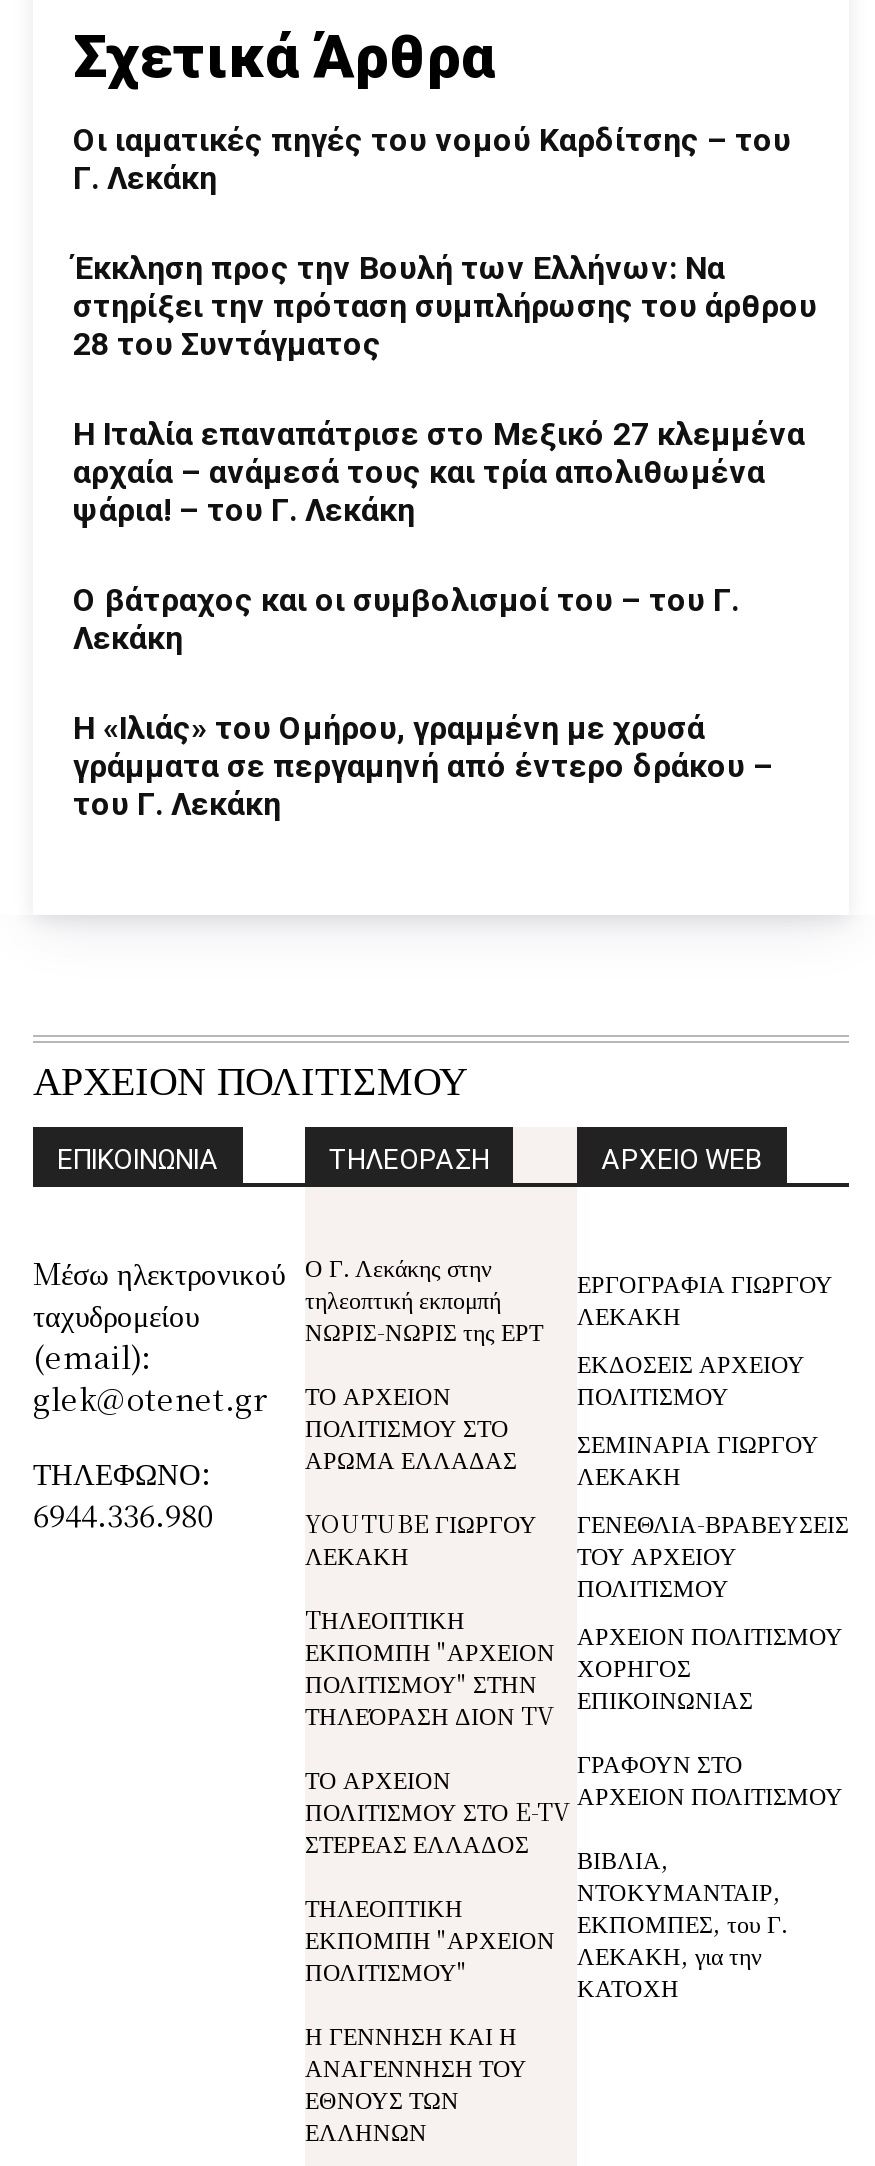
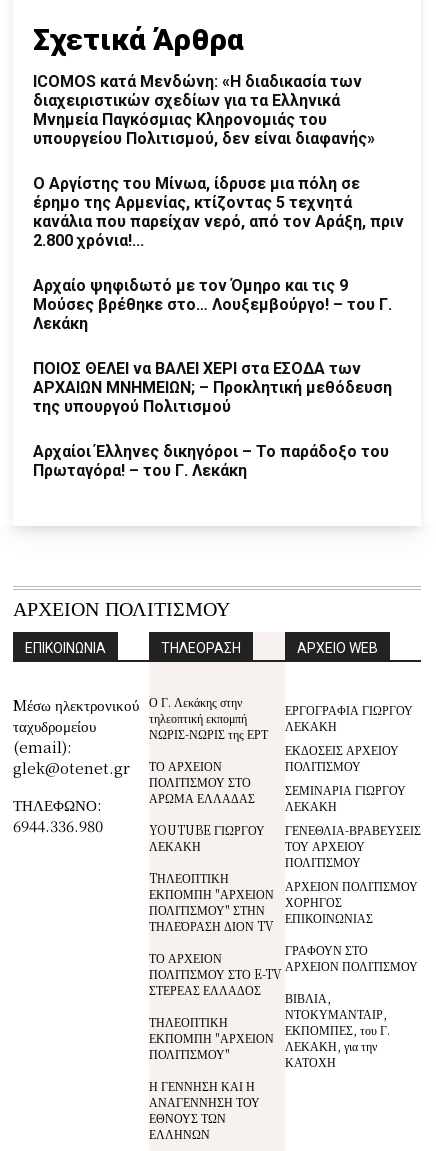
- Οι ιαματικές πηγές του νομού Καρδίτσης – του
- Γ. Λεκάκη
- Έκκληση προς την Βουλή των Ελλήνων: Να
- στηρίξει την πρόταση συμπλήρωσης του άρθρου
- 28 του Συντάγματος
- Η Ιταλία επαναπάτρισε στο Μεξικό 27 κλεμμένα
- αρχαία – ανάμεσά τους και τρία απολιθωμένα
- ψάρια! – του Γ. Λεκάκη
- Ο βάτραχος και οι συμβολισμοί του – του Γ.
+ ICOMOS κατά Μενδώνη: «Η διαδικασία των
+ διαχειριστικών σχεδίων για τα Ελληνικά
+ Μνημεία Παγκόσμιας Κληρονομιάς του
+ υπουργείου Πολιτισμού, δεν είναι διαφανής»
+ Ο Αργίστης του Μίνωα, ίδρυσε μια πόλη σε
+ έρημο της Αρμενίας, κτίζοντας 5 τεχνητά
+ κανάλια που παρείχαν νερό, από τον Αράξη, πριν
+ 2.800 χρόνια!...
+ Αρχαίο ψηφιδωτό με τον Όμηρο και τις 9
+ Μούσες βρέθηκε στο… Λουξεμβούργο! – του Γ.

- Η «Ιλιάς» του Ομήρου, γραμμένη με χρυσά
- γράμματα σε περγαμηνή από έντερο δράκου –
- του Γ. Λεκάκη
+ ΠΟΙΟΣ ΘΕΛΕΙ να ΒΑΛΕΙ ΧΕΡΙ στα ΕΣΟΔΑ των
+ ΑΡΧΑΙΩΝ ΜΝΗΜΕΙΩΝ; – Προκλητική μεθόδευση
+ της υπουργού Πολιτισμού
+ Αρχαίοι Έλληνες δικηγόροι – Το παράδοξο του
+ Πρωταγόρα! – του Γ. Λεκάκη
